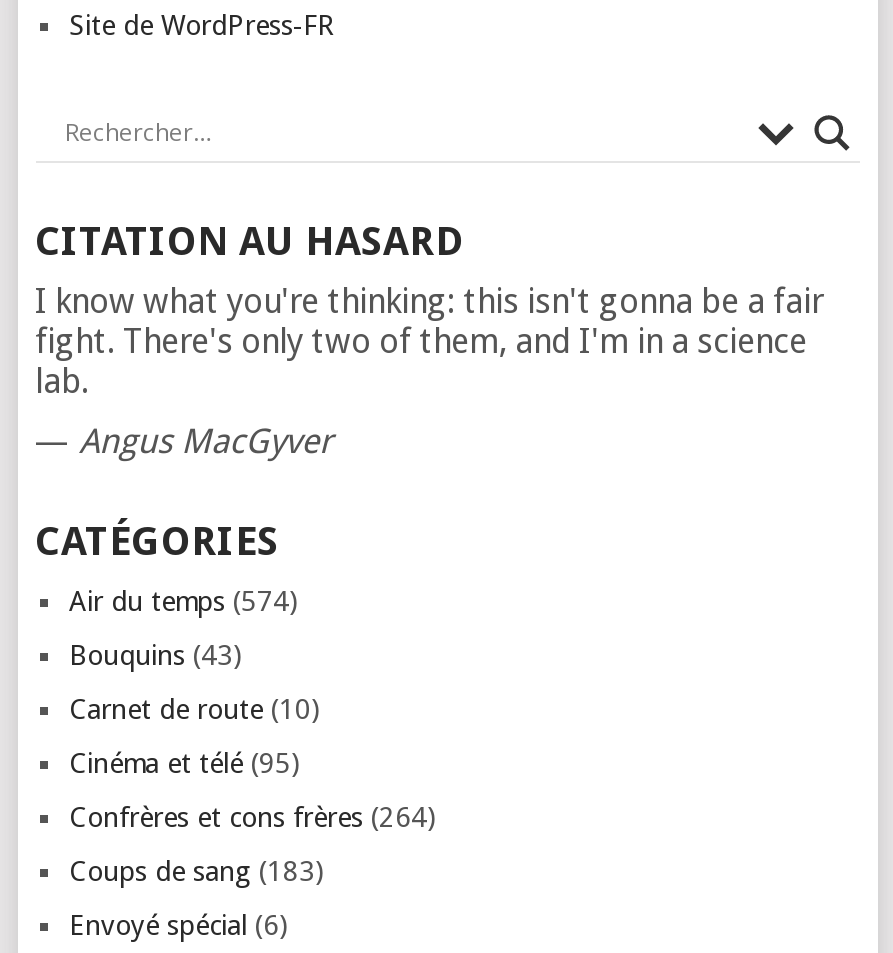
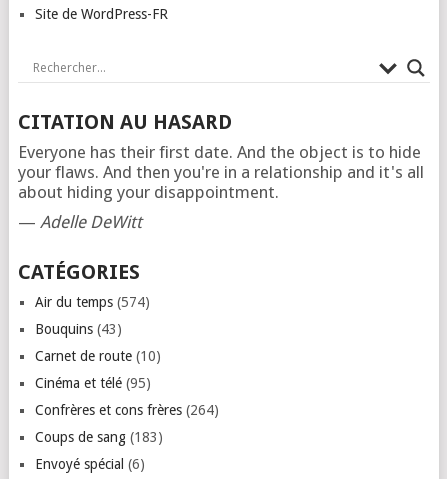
- I know what you're thinking: this isn't gonna be a fair
- fight. There's only two of them, and I'm in a science
- lab.
+ Everyone has their first date. And the object is to hide
+ your flaws. And then you're in a relationship and it's all
+ about hiding your disappointment.

- — Angus MacGyver
+ — Adelle DeWitt
